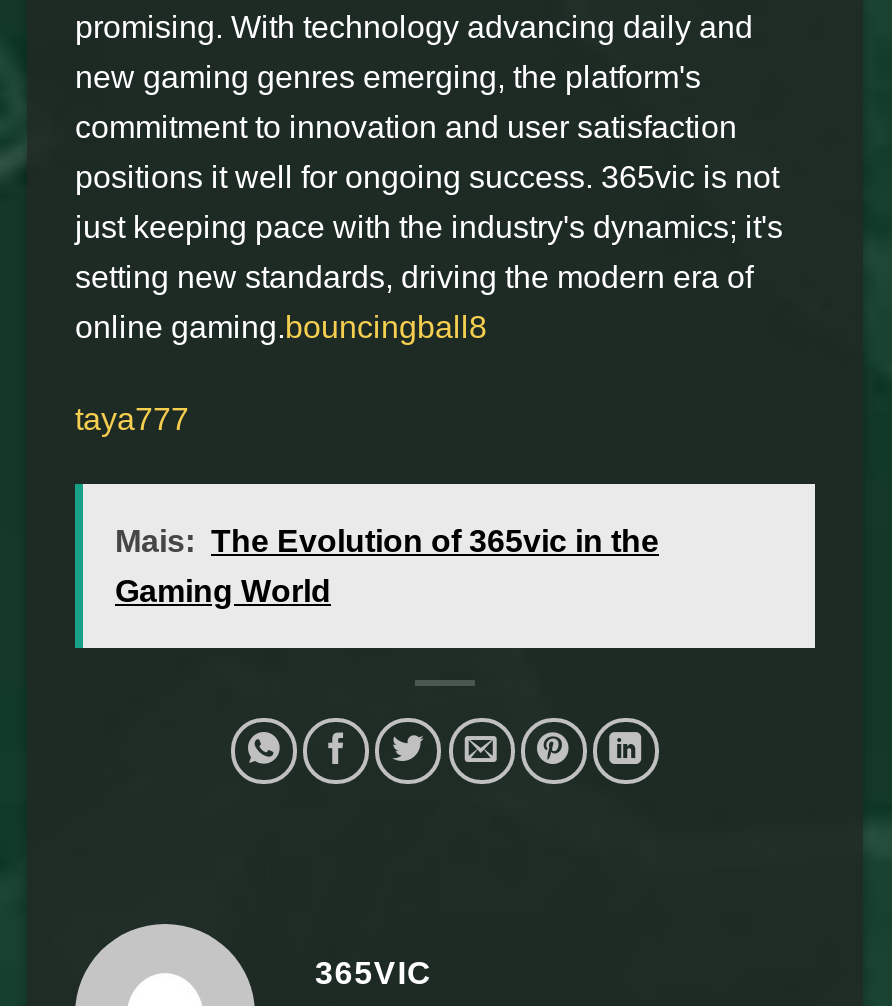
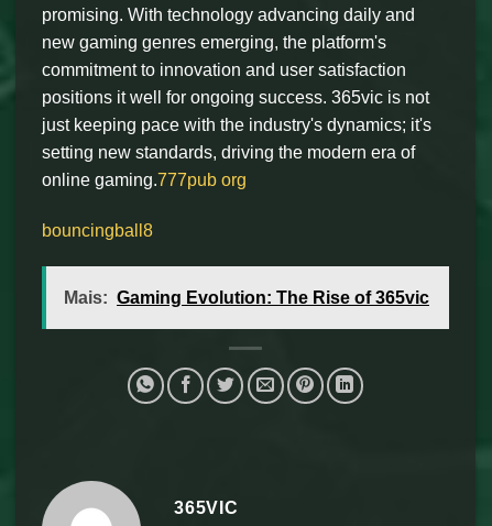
- online gaming.bouncingball8
- taya777
+ online gaming.777pub org
+ bouncingball8

- Mais: The Evolution of 365vic in the
- Gaming World
+ Mais: Gaming Evolution: The Rise of 365vic
